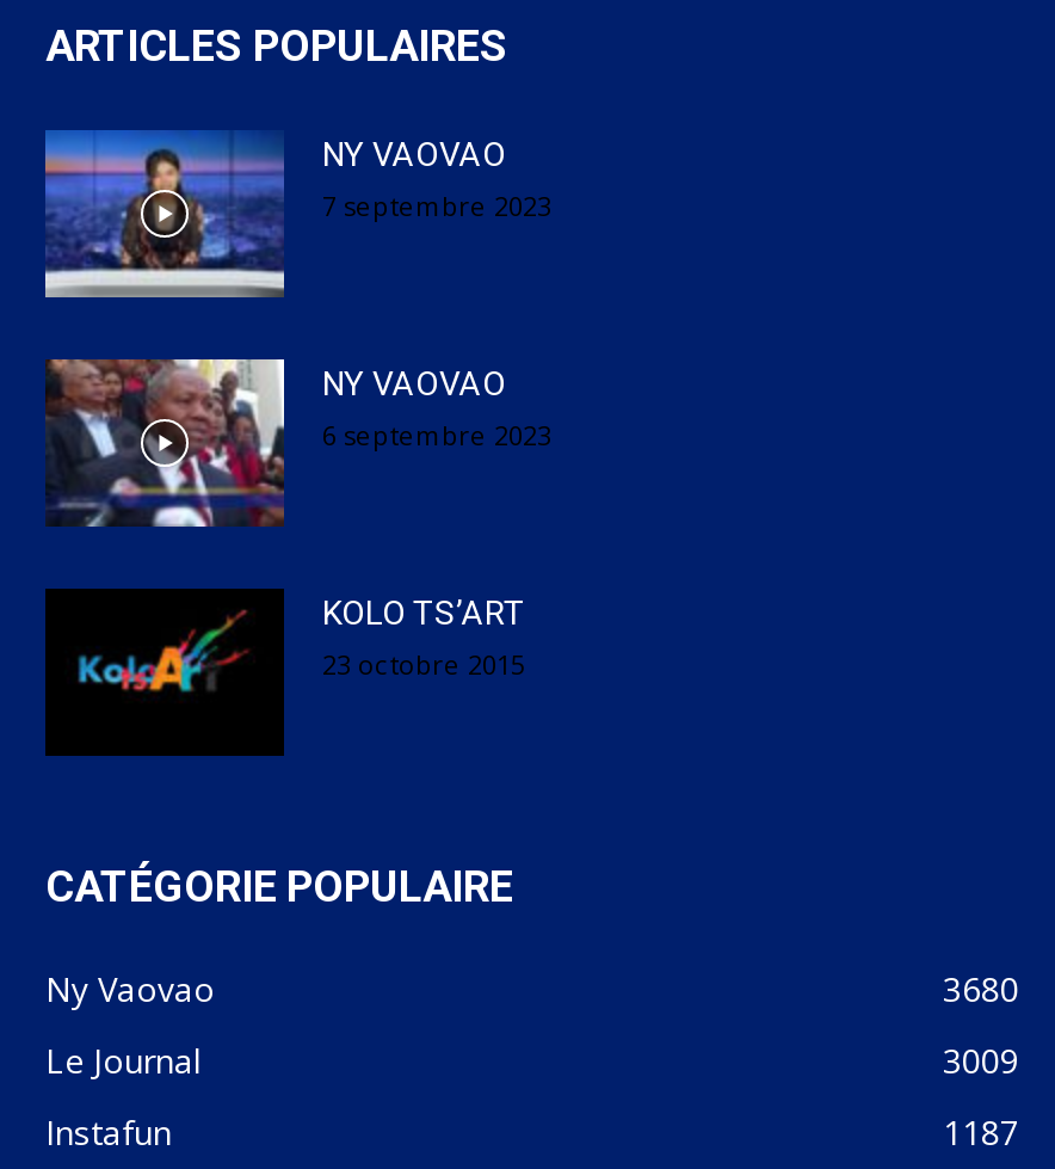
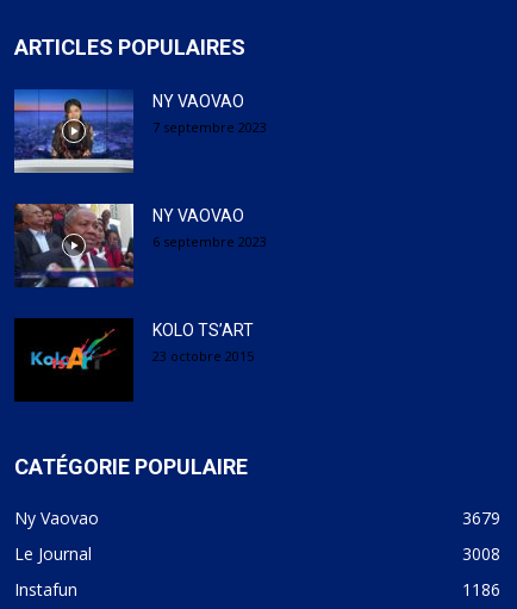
- 3680
+ 3679

- 3009
+ 3008

- 1187
+ 1186
